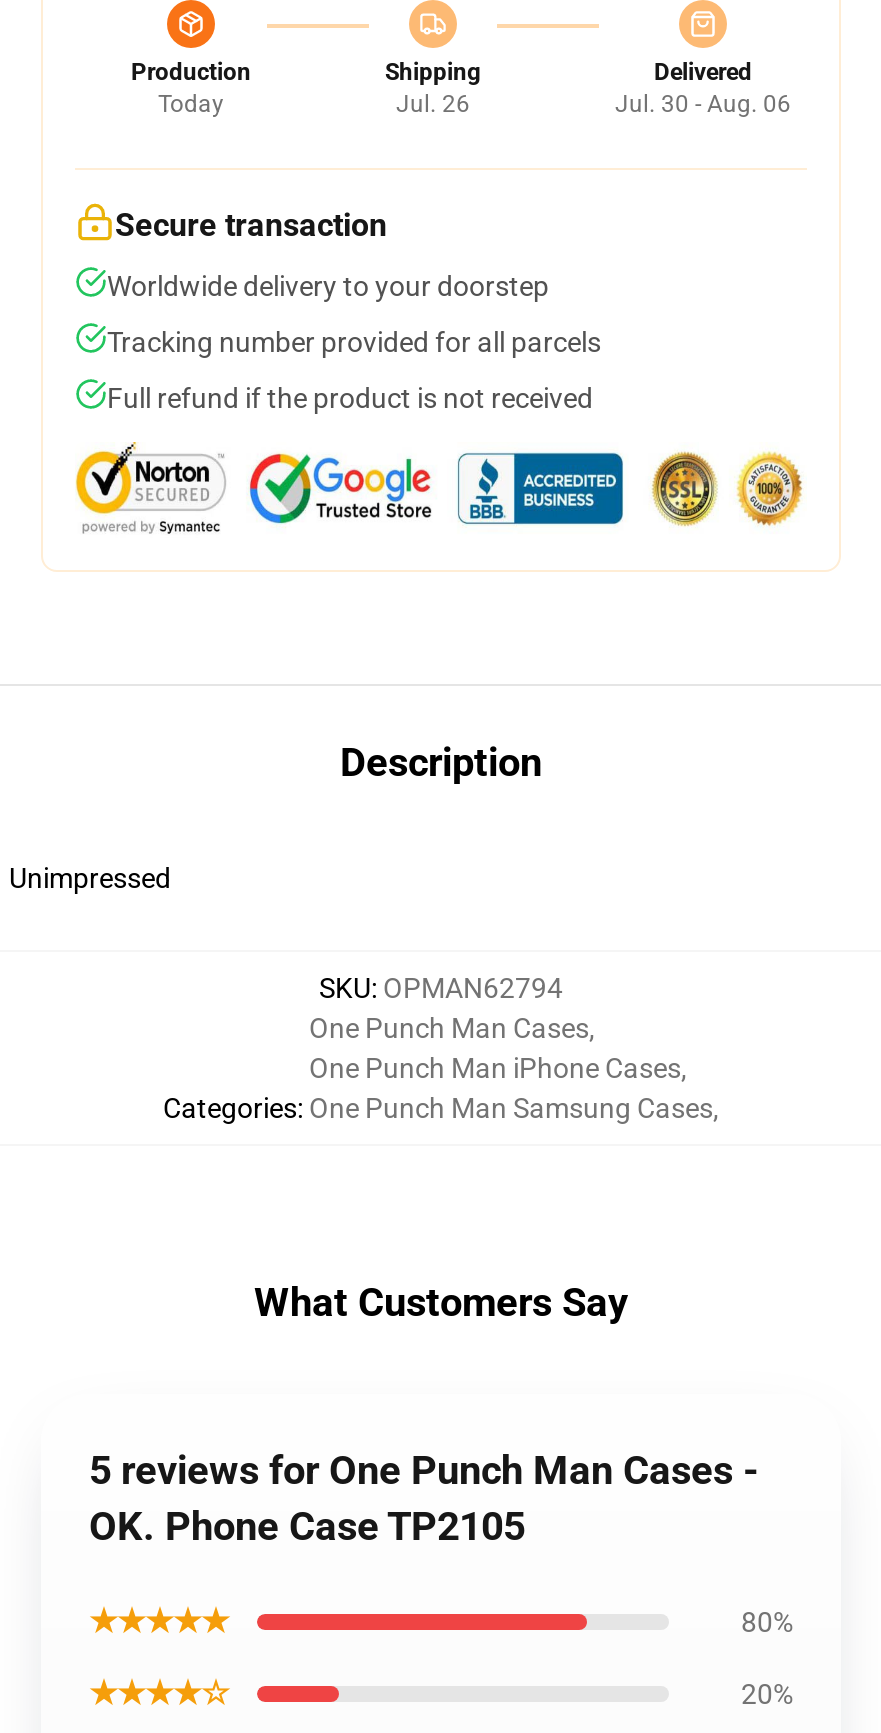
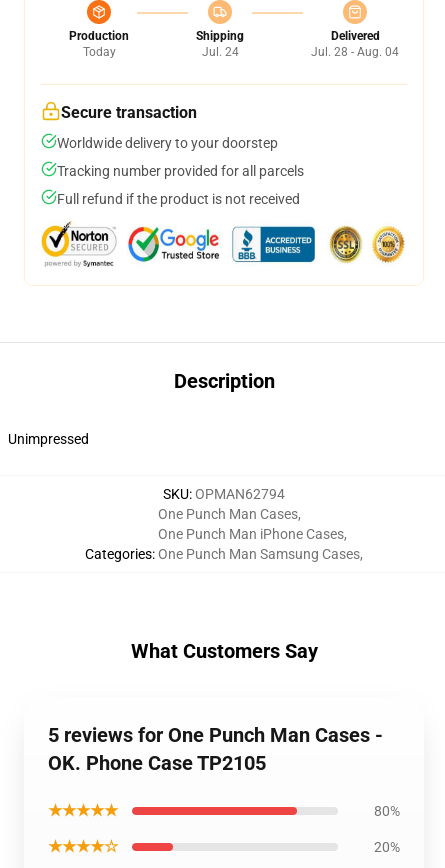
- Jul. 26
+ Jul. 24

- Jul. 30 - Aug. 06
+ Jul. 28 - Aug. 04
